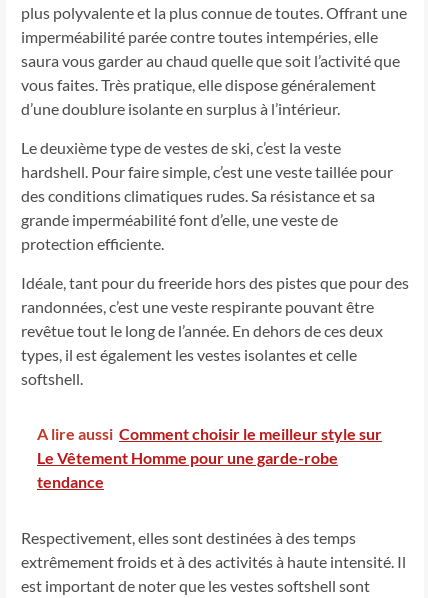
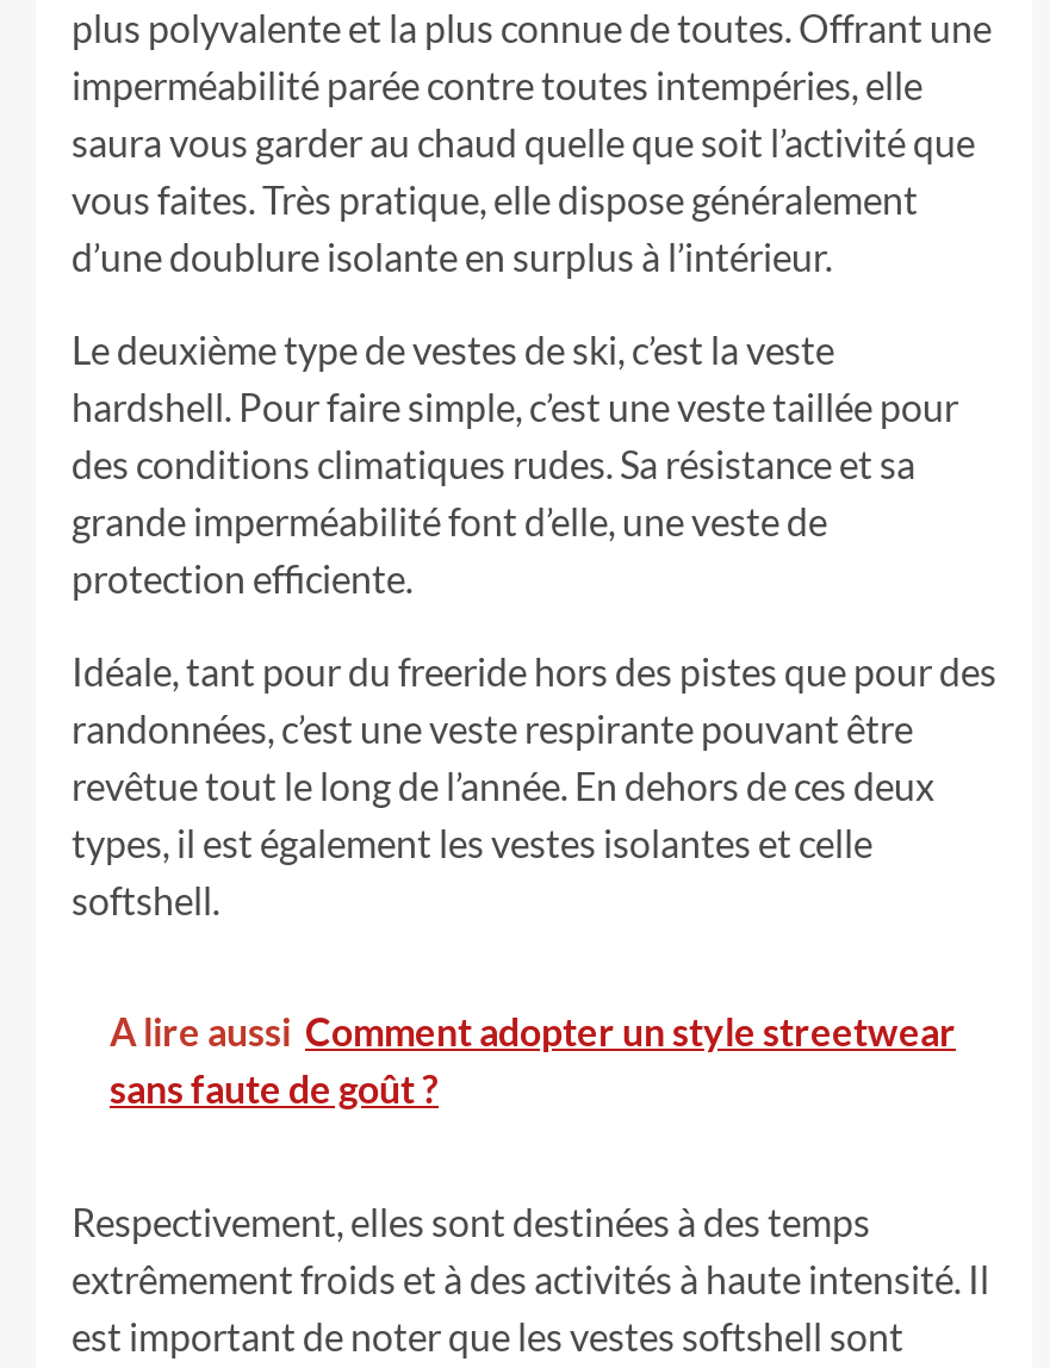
- A lire aussi Comment choisir le meilleur style sur
- Le Vêtement Homme pour une garde-robe
- tendance
+ A lire aussi Comment adopter un style streetwear
+ sans faute de goût ?
